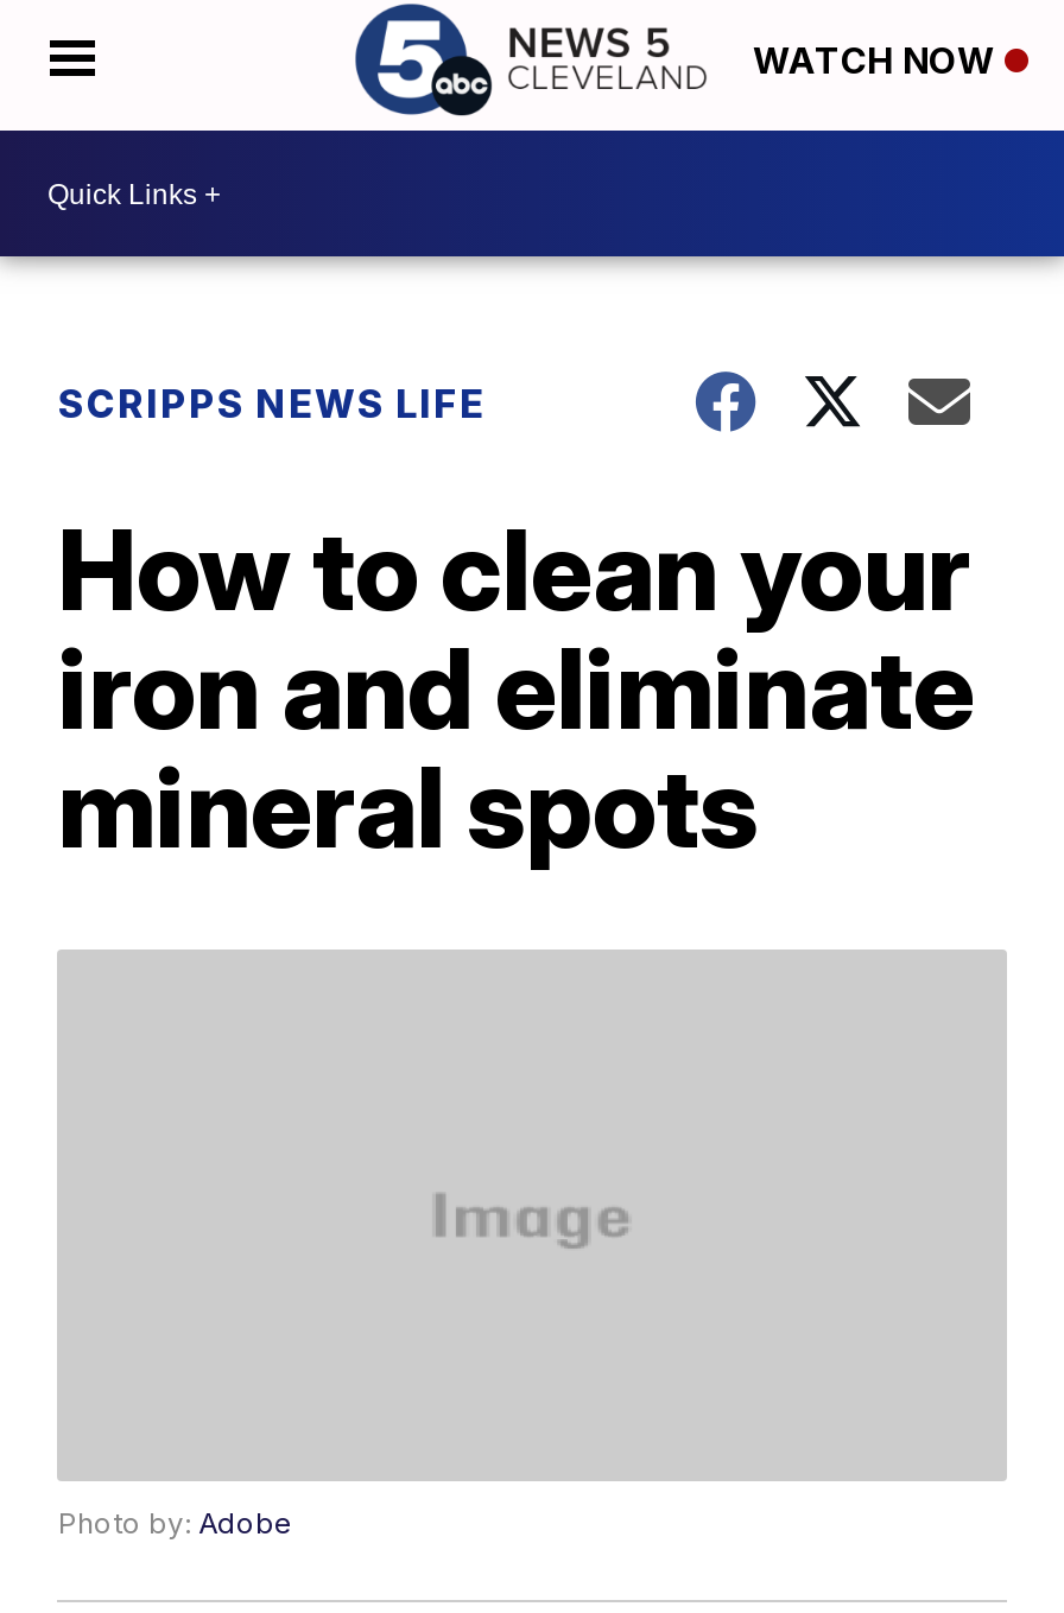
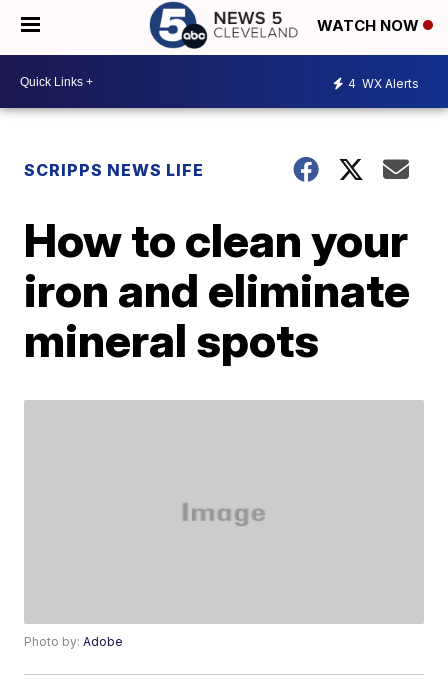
+ 4 WX Alerts
